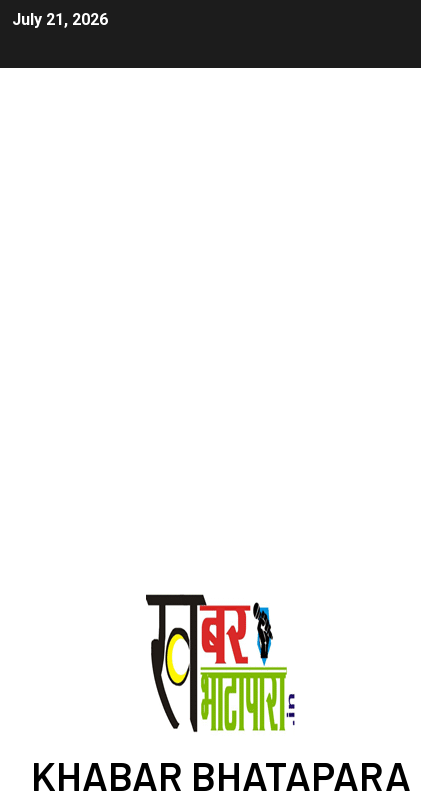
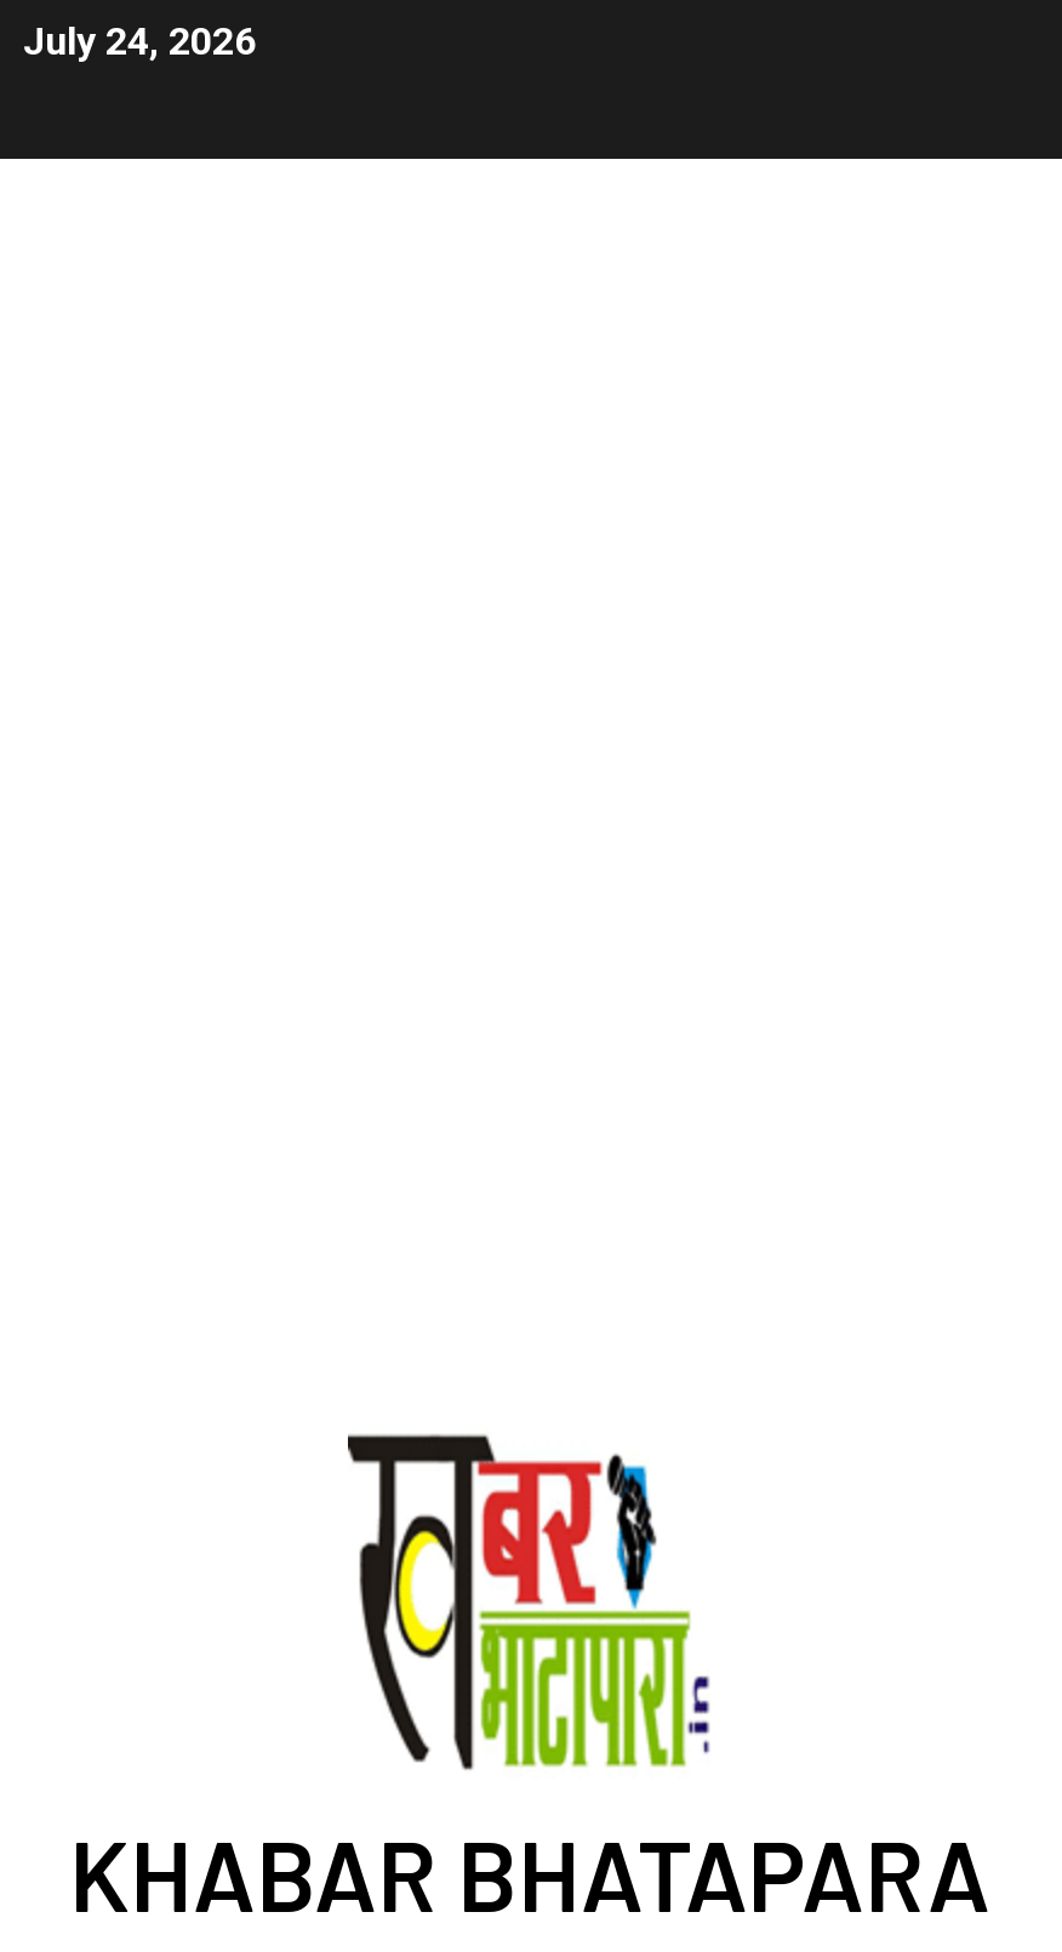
- July 21, 2026
+ July 24, 2026
